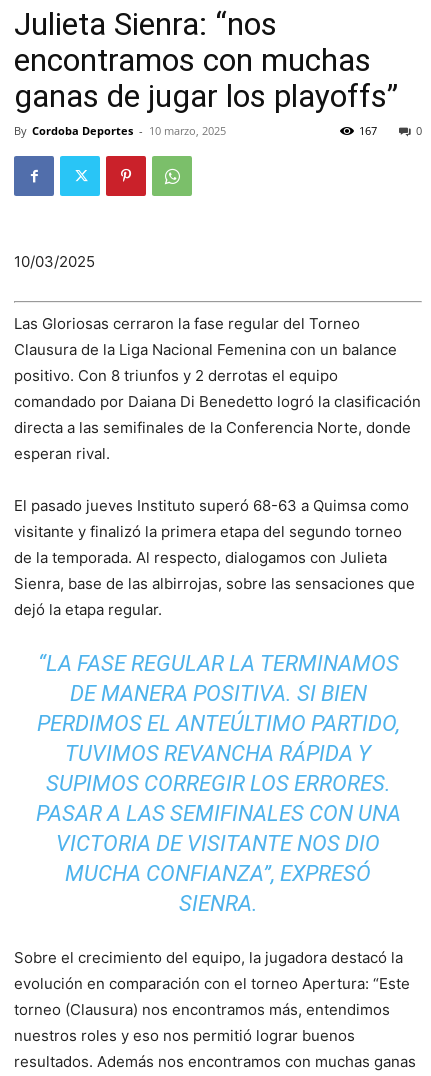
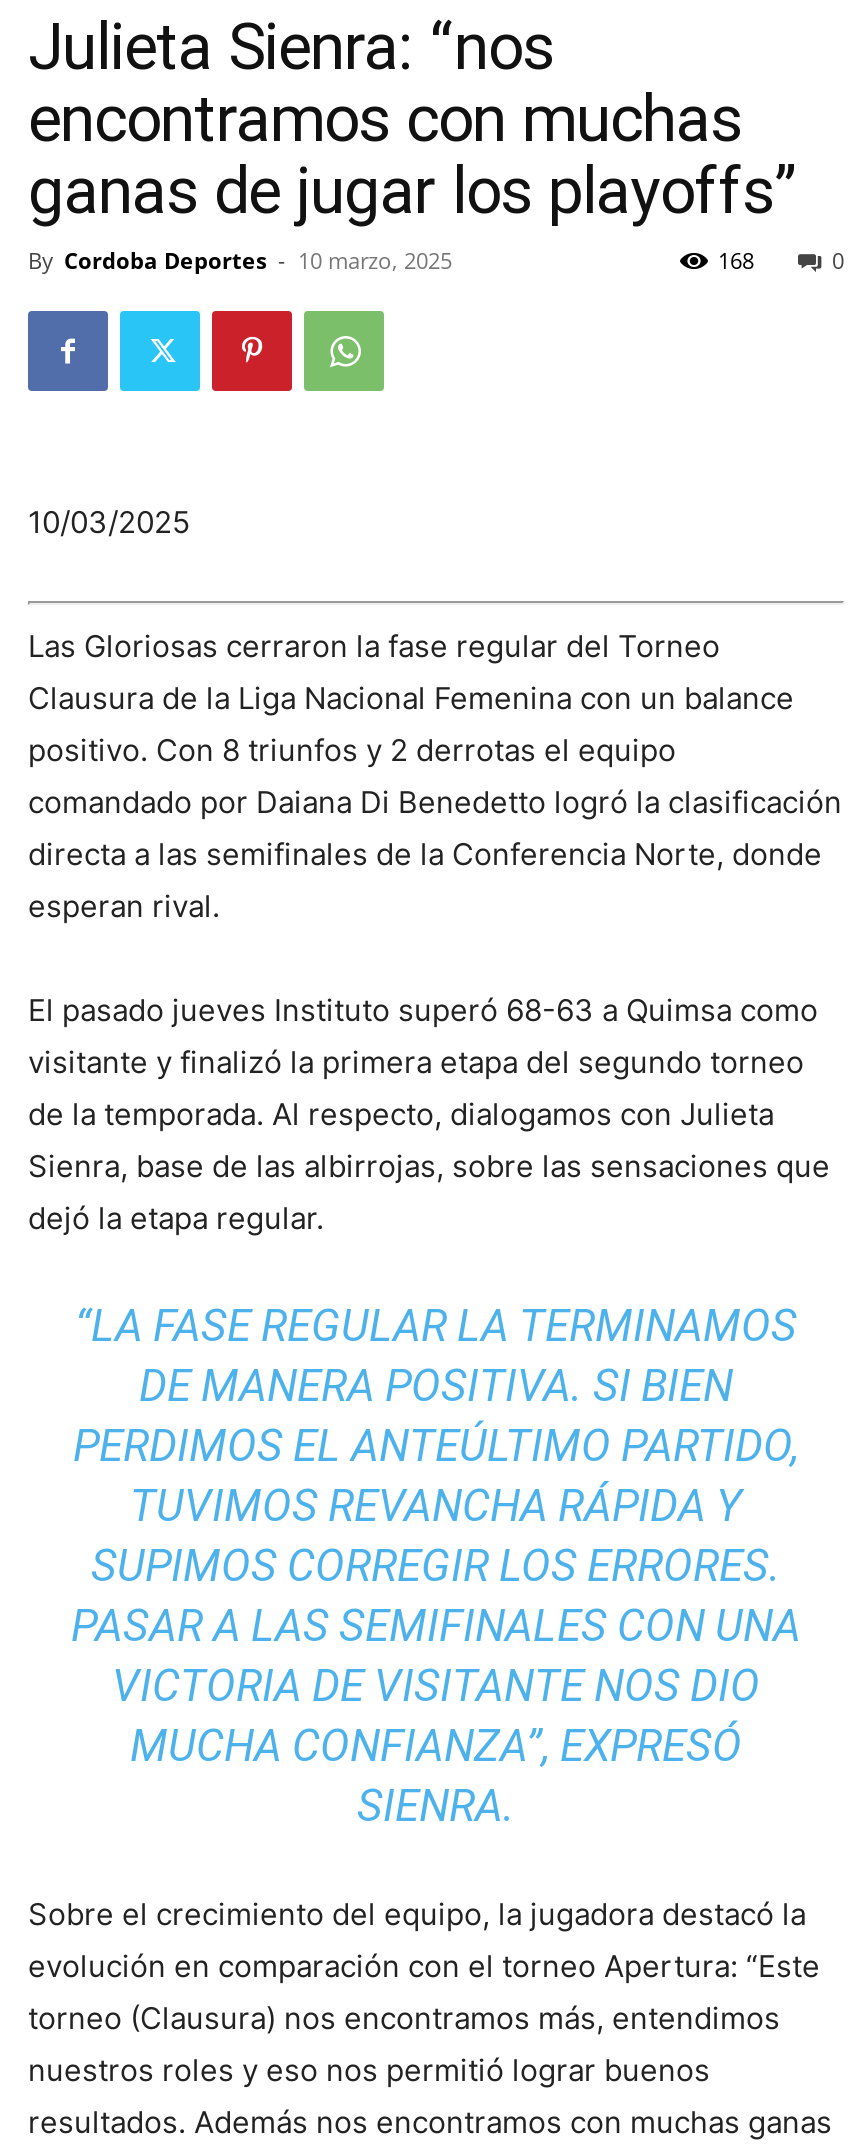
- 167
+ 168
